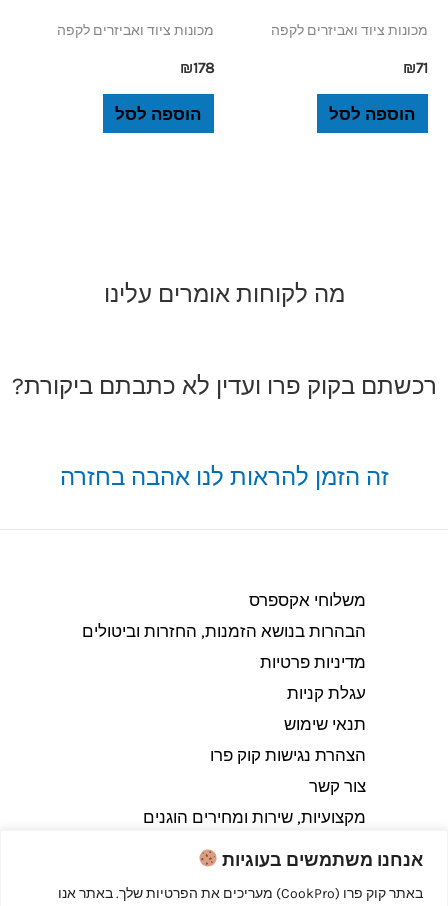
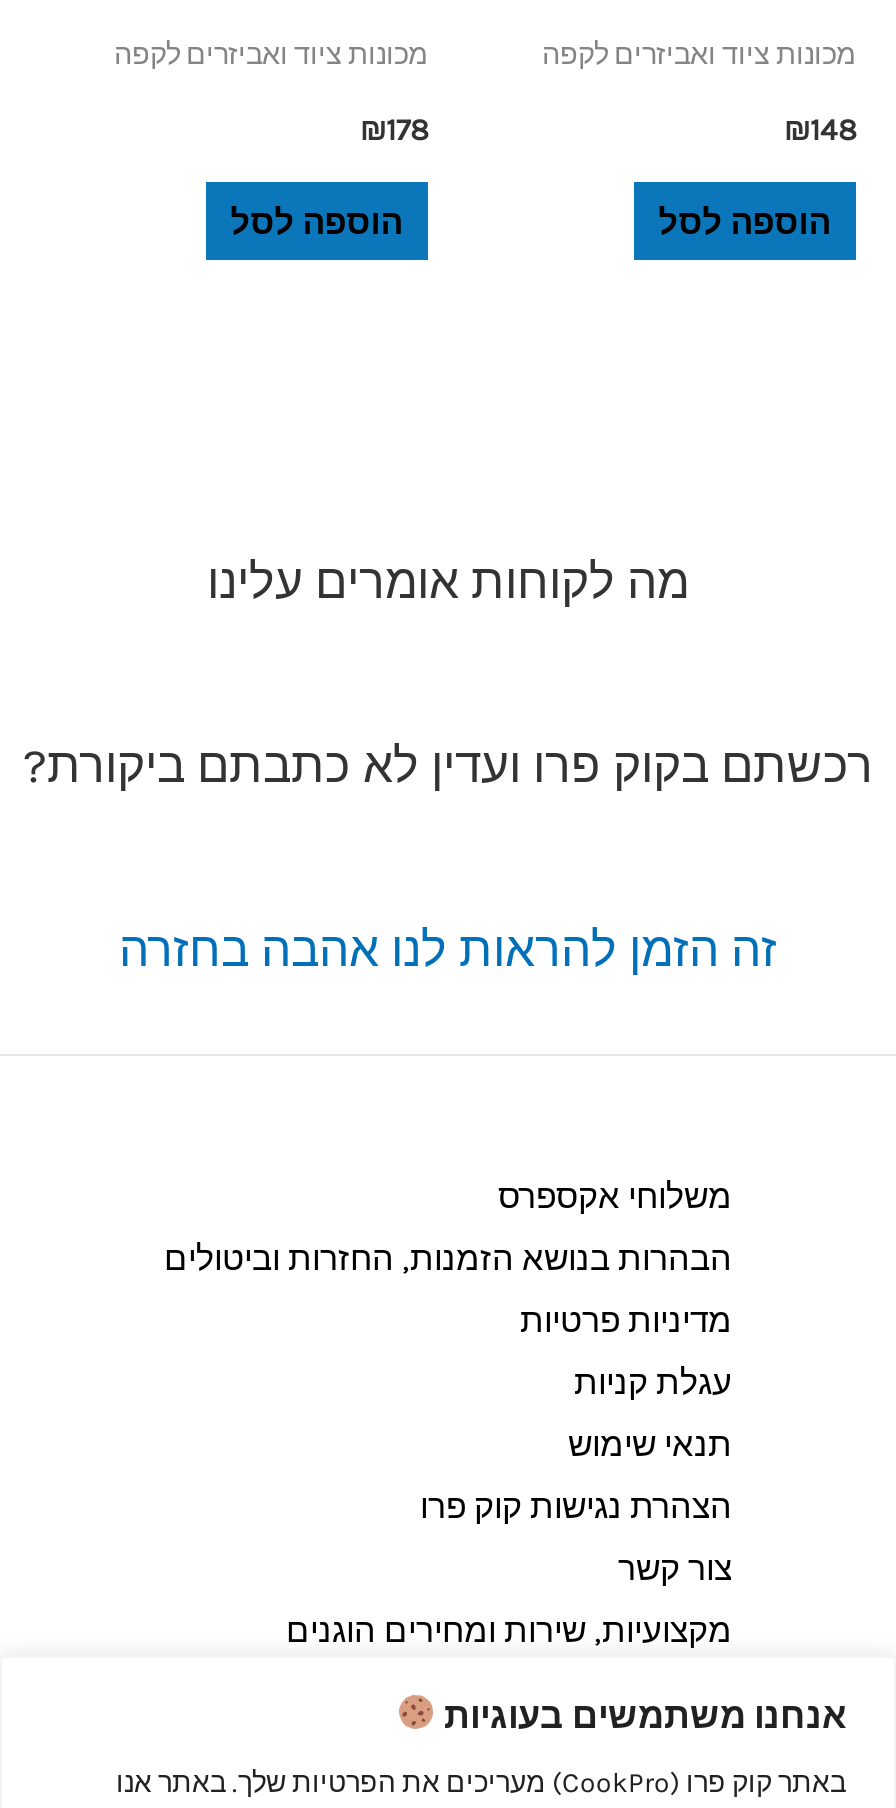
- ₪71
+ ₪148
